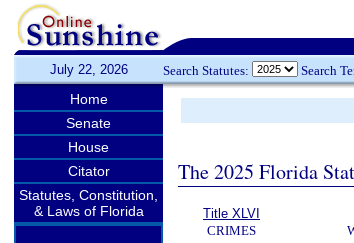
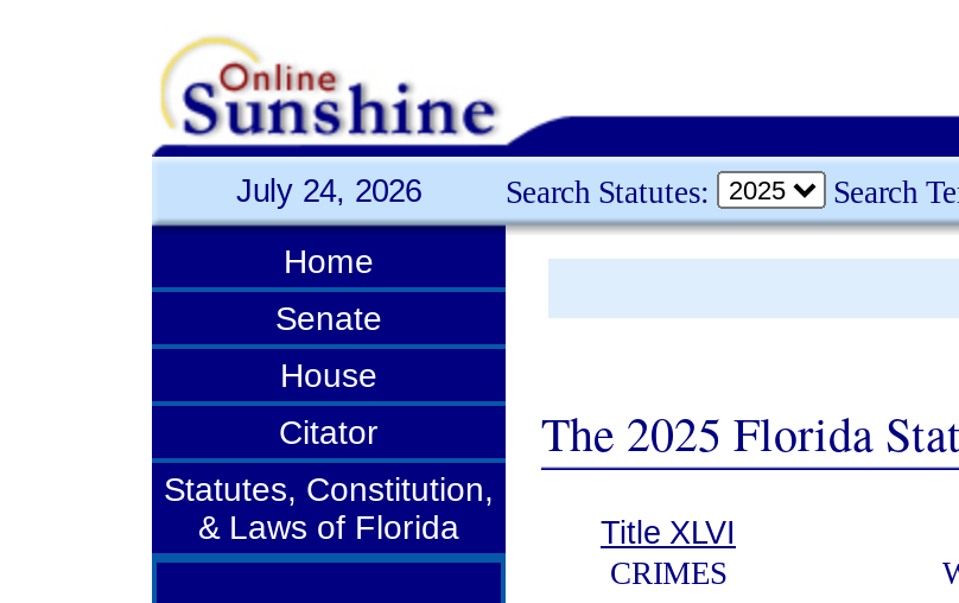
- July 22, 2026
+ July 24, 2026
